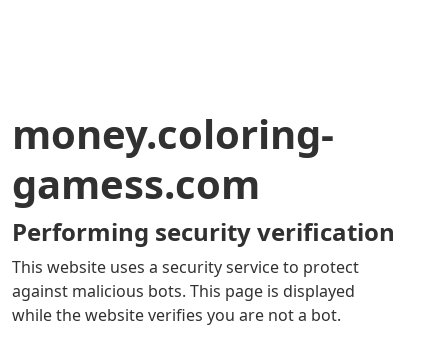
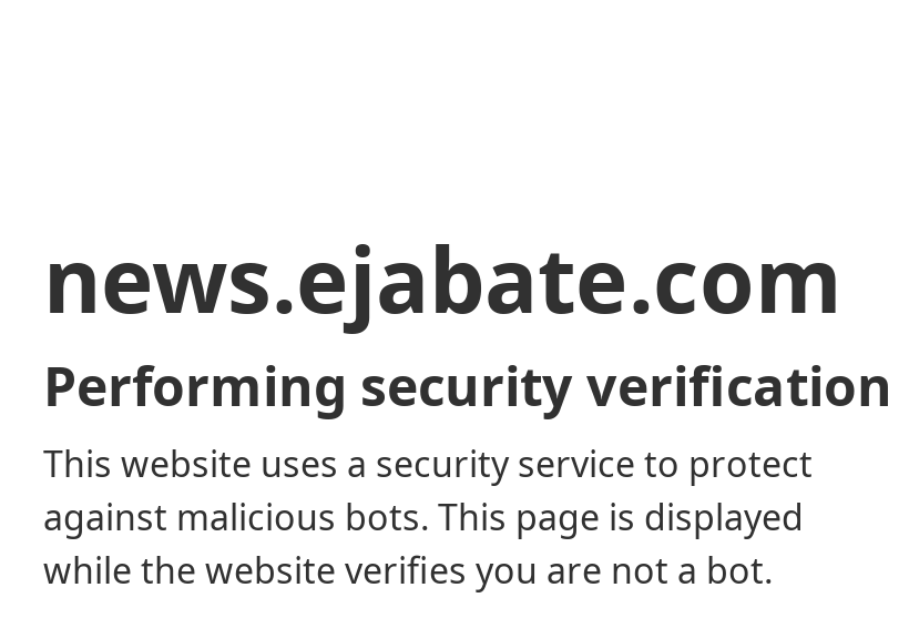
- money.coloring-
- gamess.com
+ news.ejabate.com
